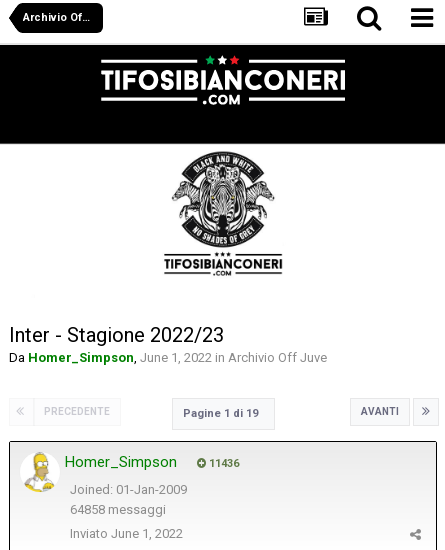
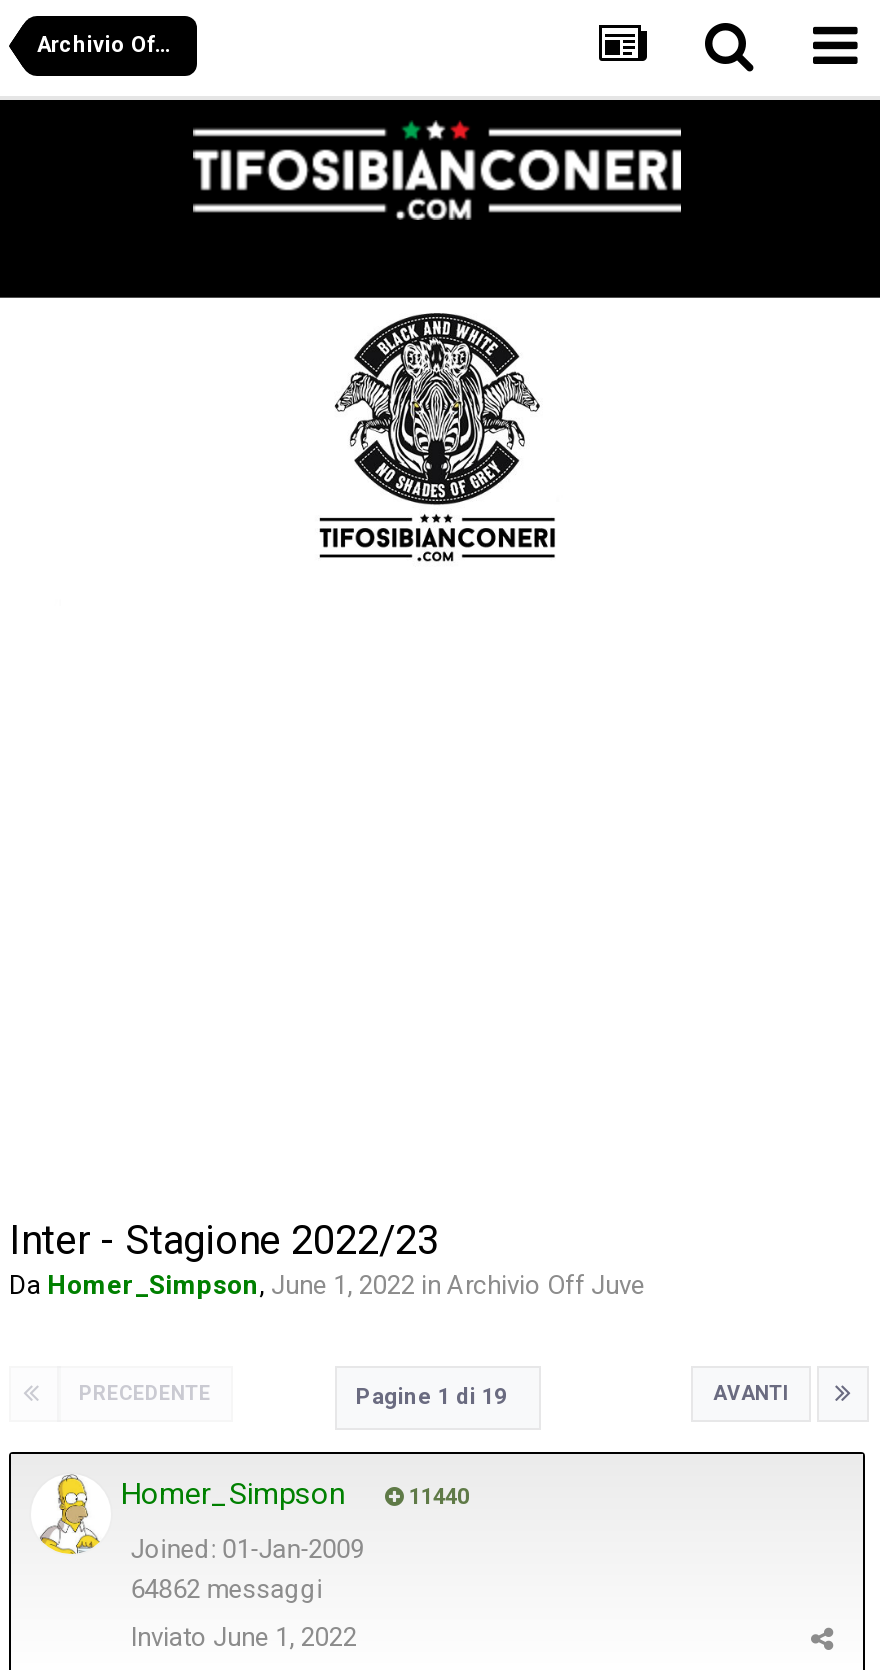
- 11436
+ 11440

- 64858 messaggi
+ 64862 messaggi
